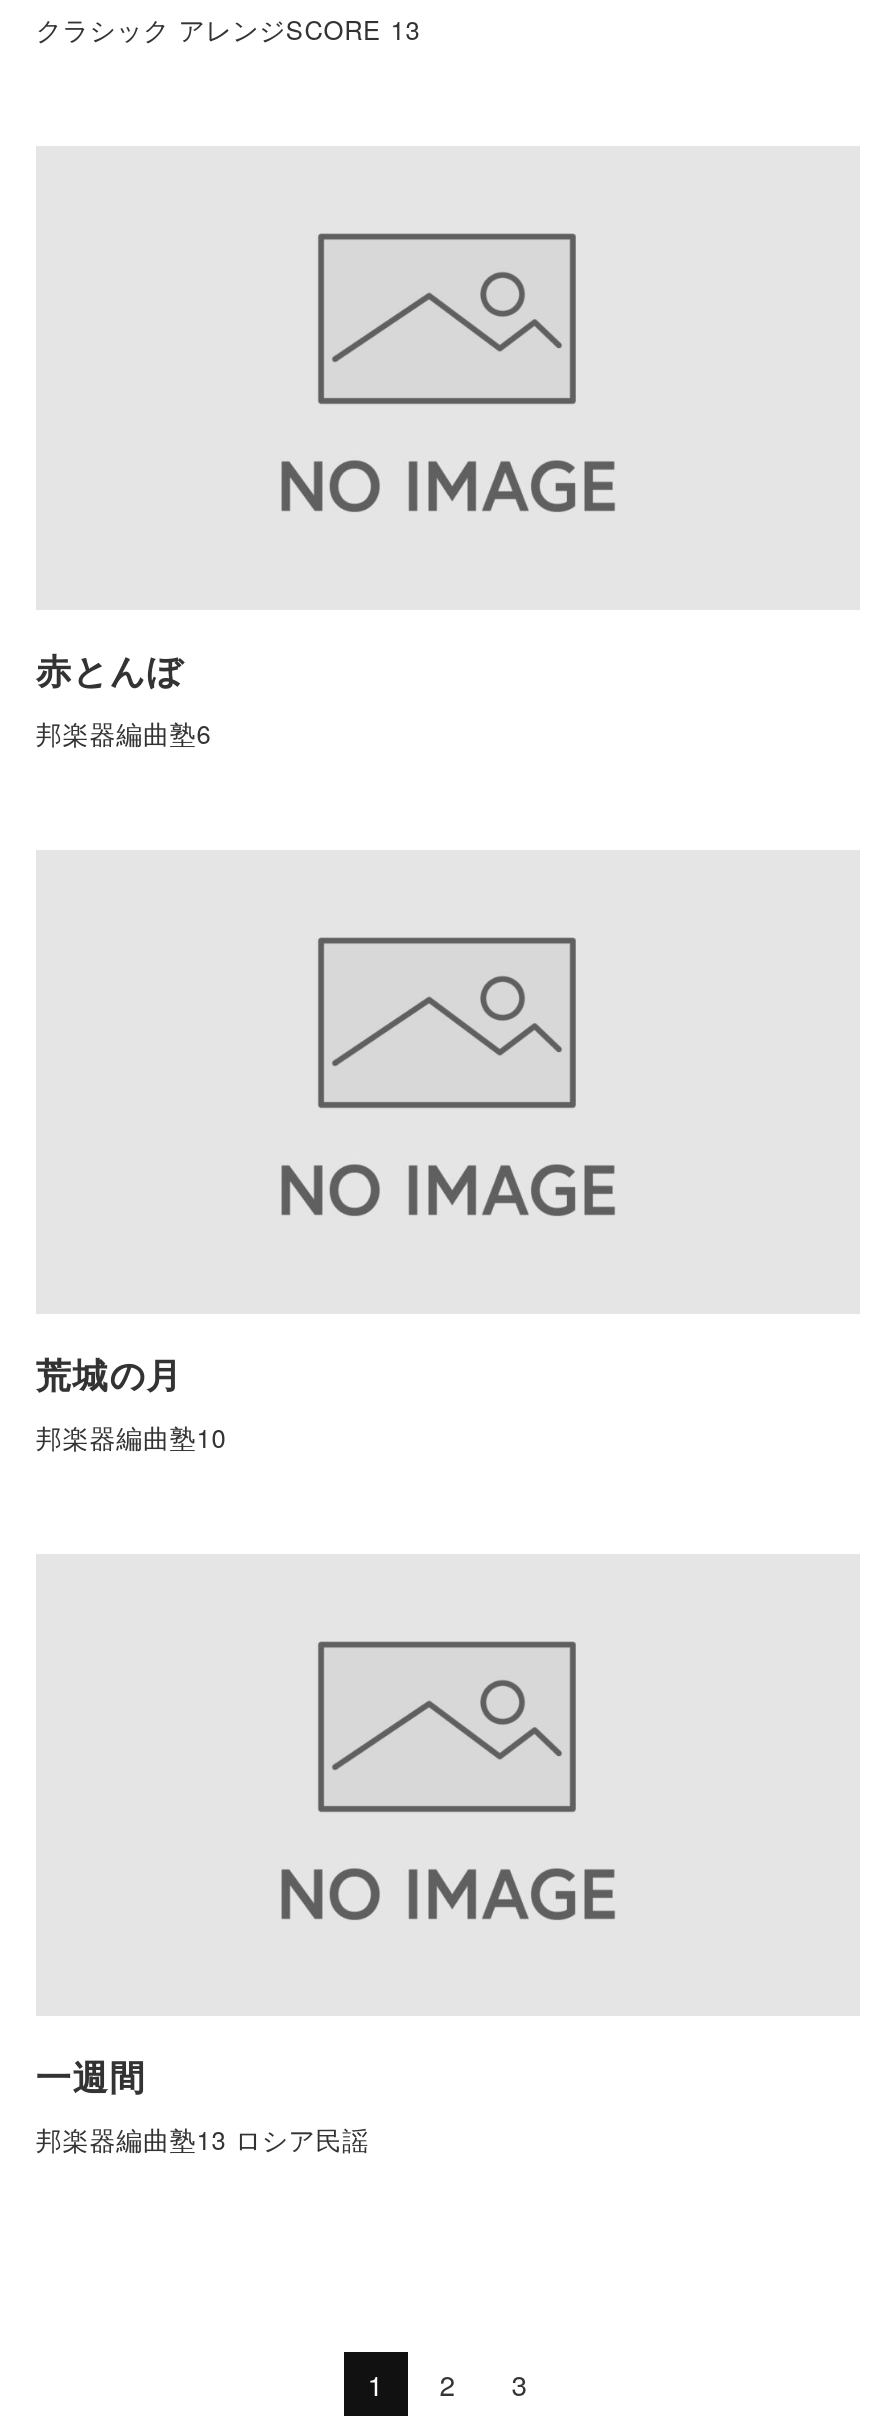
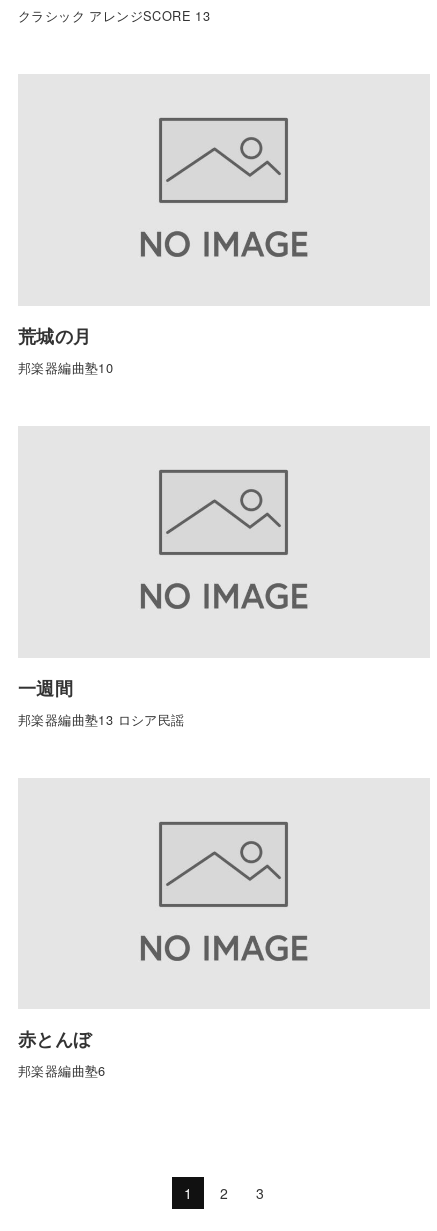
moved down: 赤とんぼ | 邦楽器編曲塾6

moved up: 荒城の月 | 邦楽器編曲塾10 | 一週間 | 邦楽器編曲塾13 ロシア民謡
